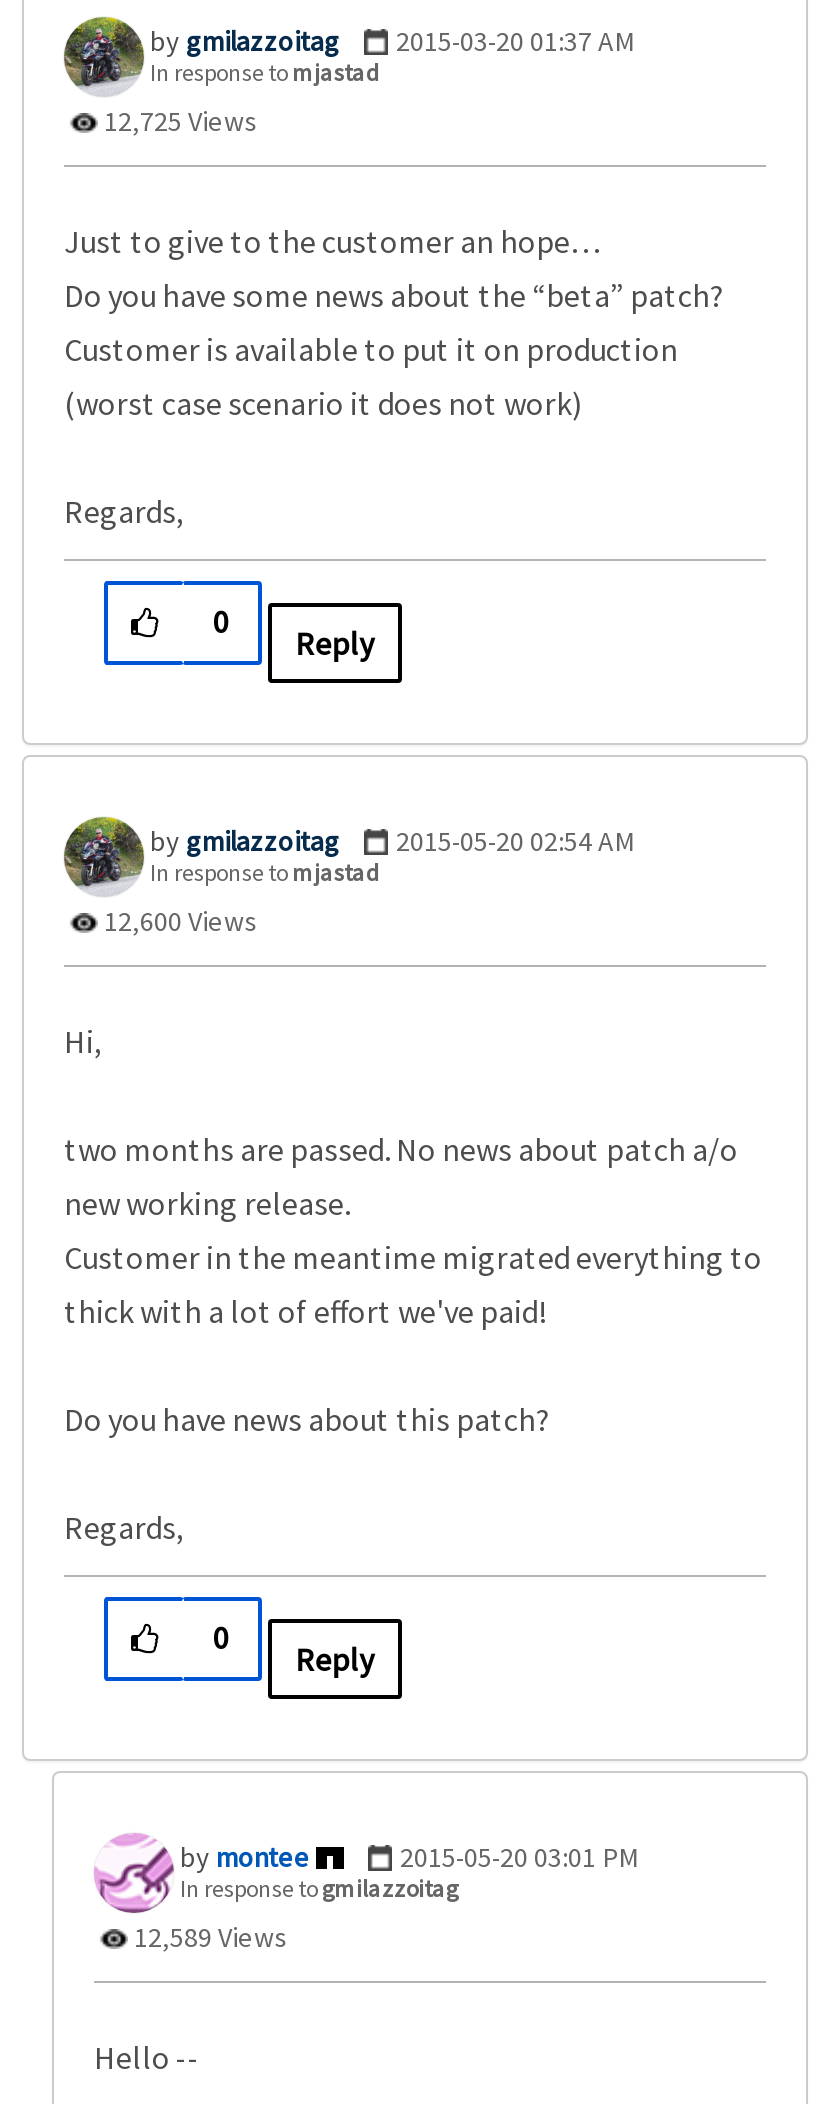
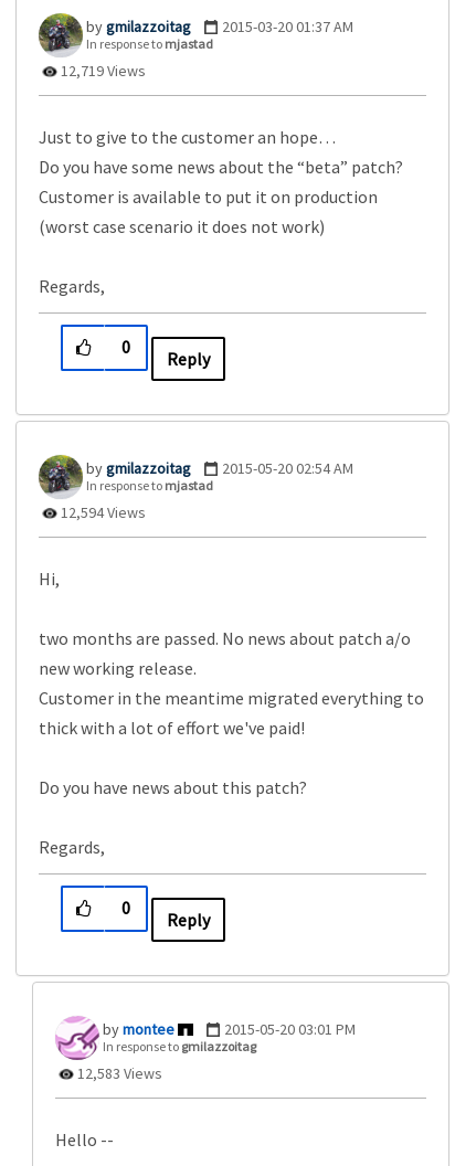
- 12,725 Views
+ 12,719 Views

- 12,600 Views
+ 12,594 Views

- 12,589 Views
+ 12,583 Views
